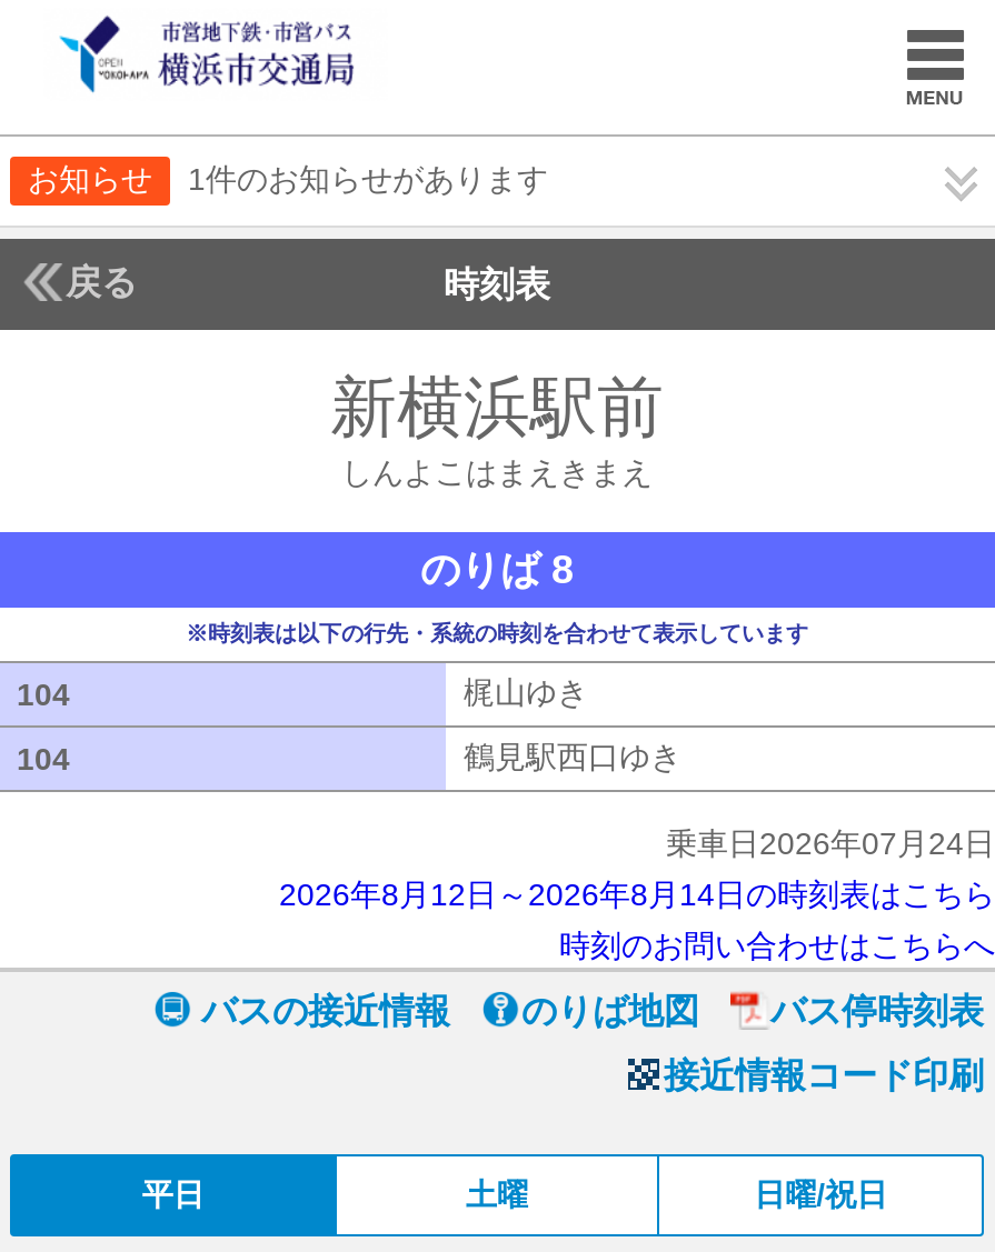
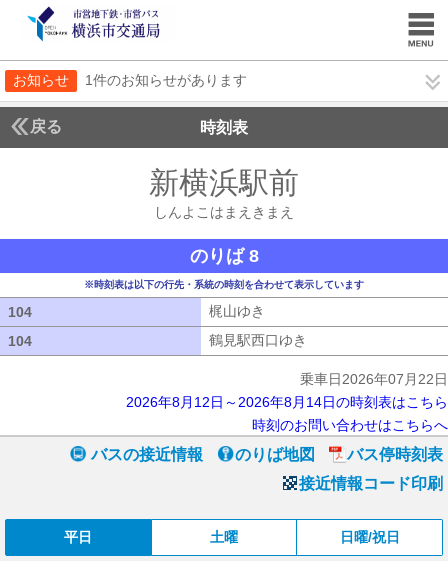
- 乗車日2026年07月24日
+ 乗車日2026年07月22日
